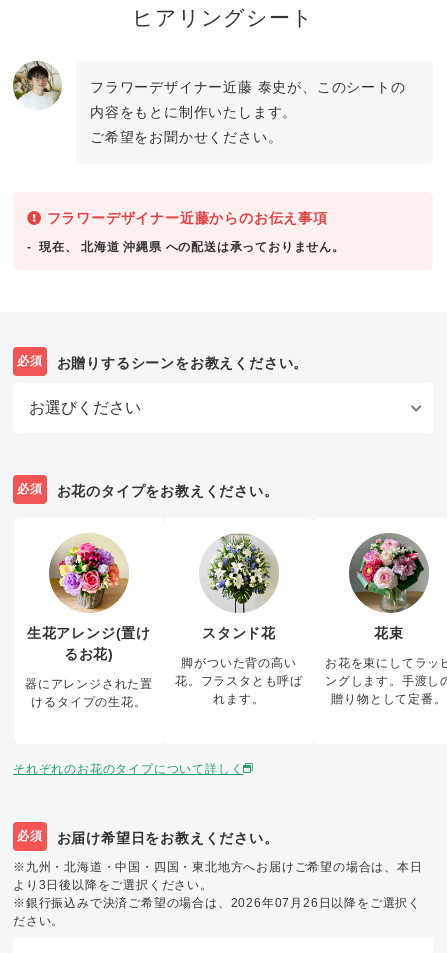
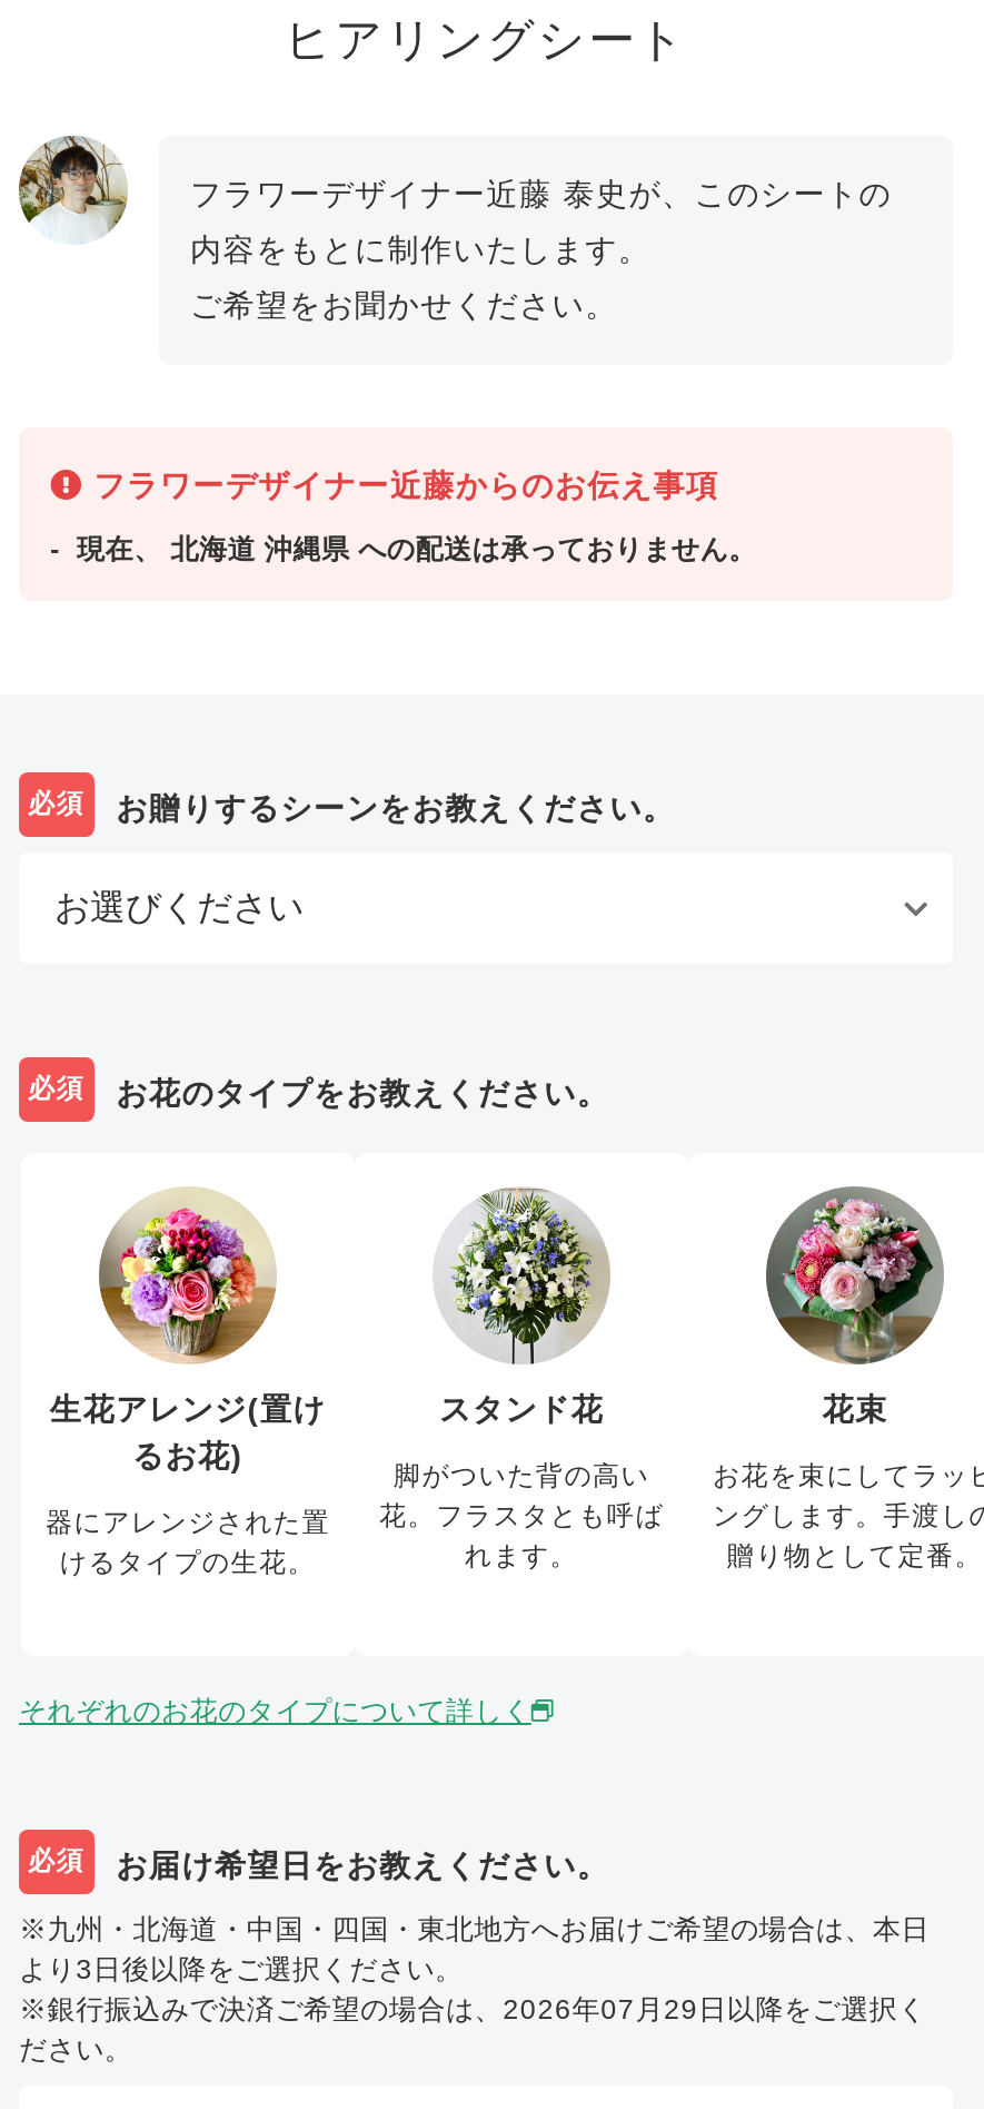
- ※銀行振込みで決済ご希望の場合は、2026年07月26日以降をご選択く
+ ※銀行振込みで決済ご希望の場合は、2026年07月29日以降をご選択く
